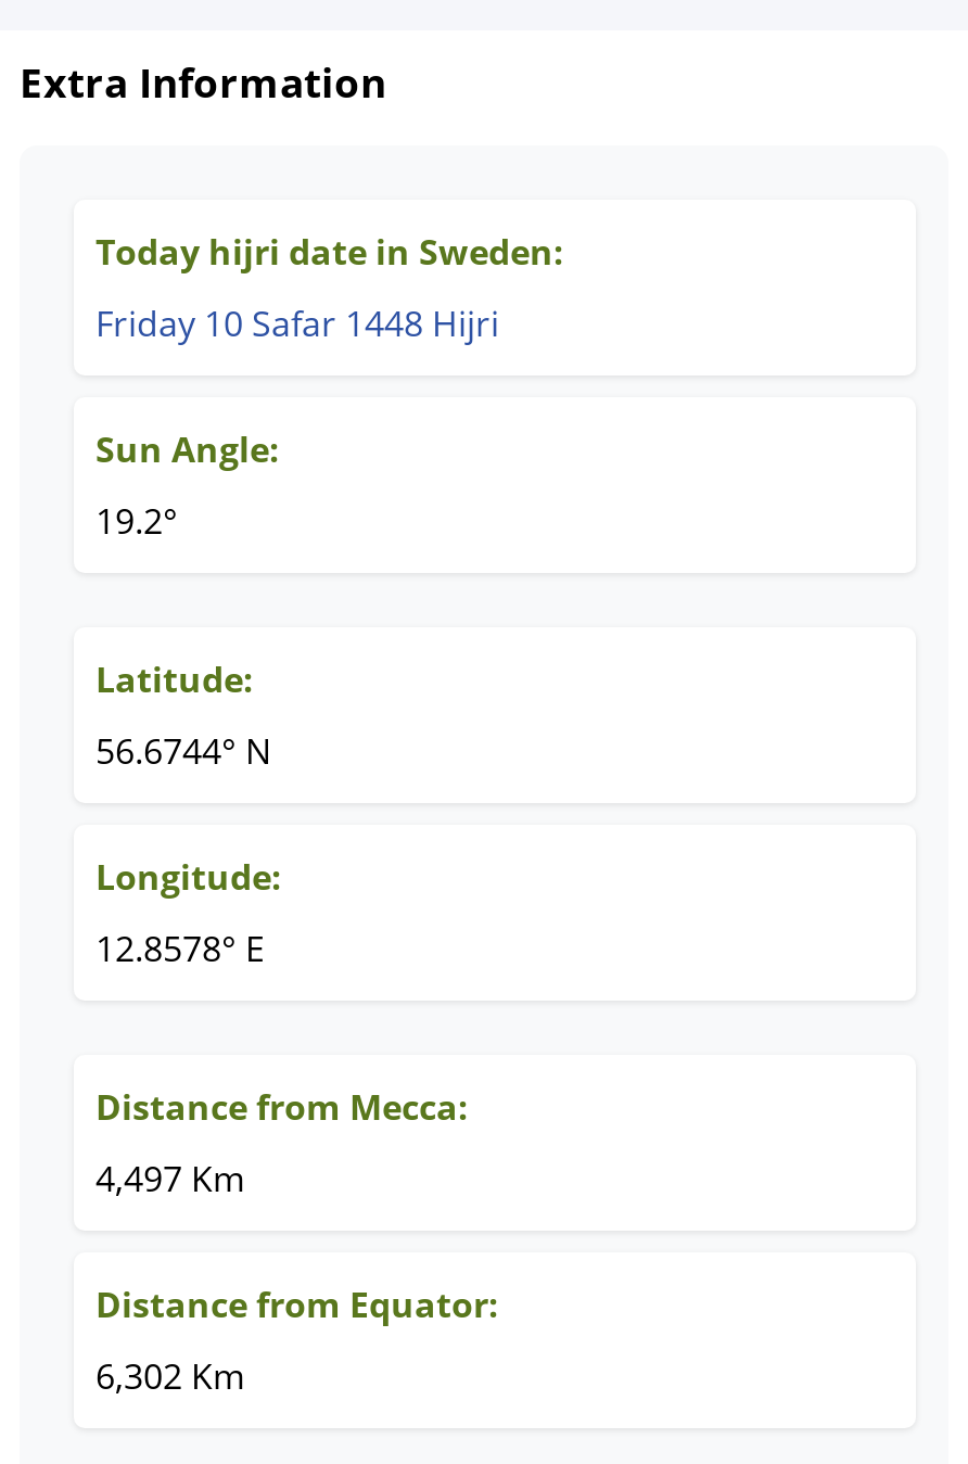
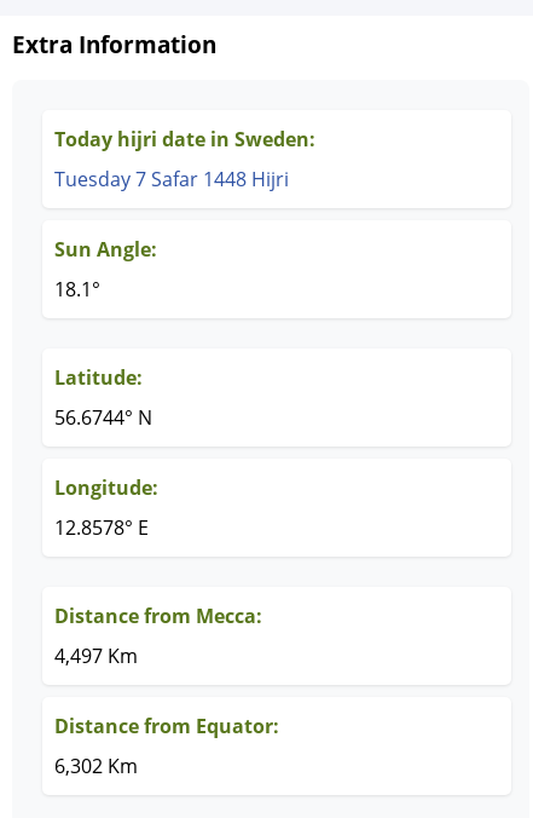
- Friday 10 Safar 1448 Hijri
+ Tuesday 7 Safar 1448 Hijri

- 19.2°
+ 18.1°
